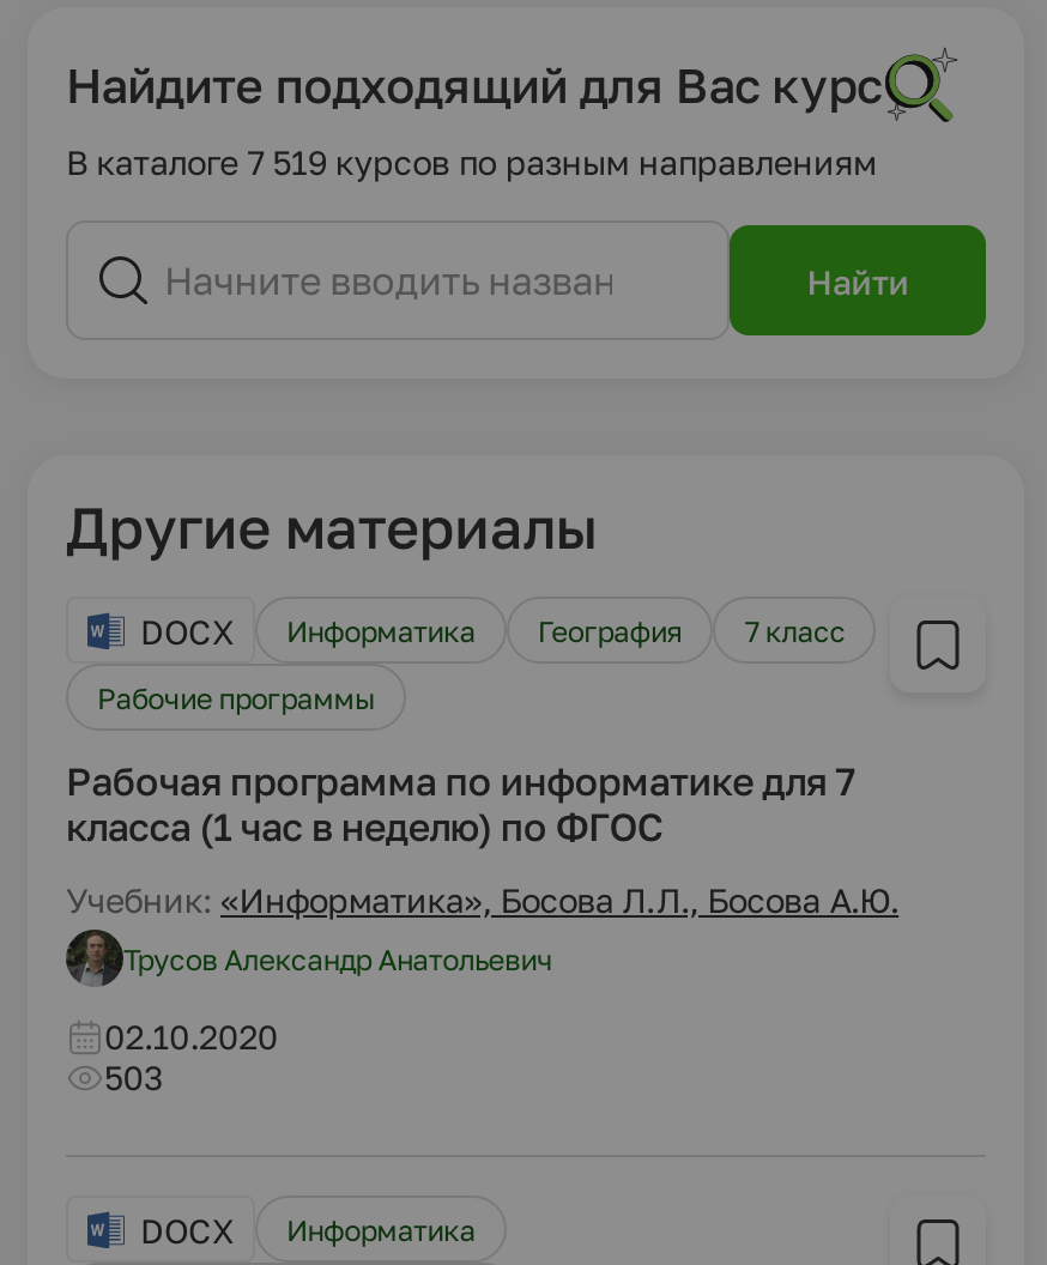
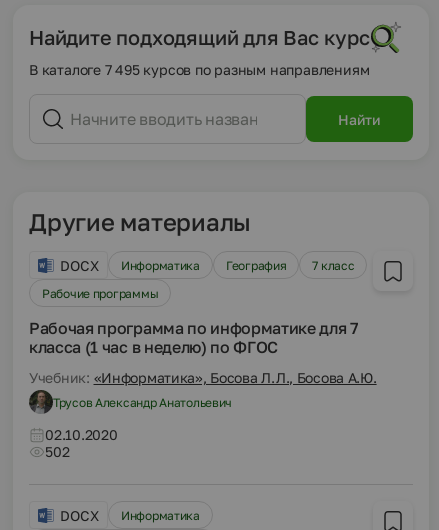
- В каталоге 7 519 курсов по разным направлениям
+ В каталоге 7 495 курсов по разным направлениям

- 503
+ 502
